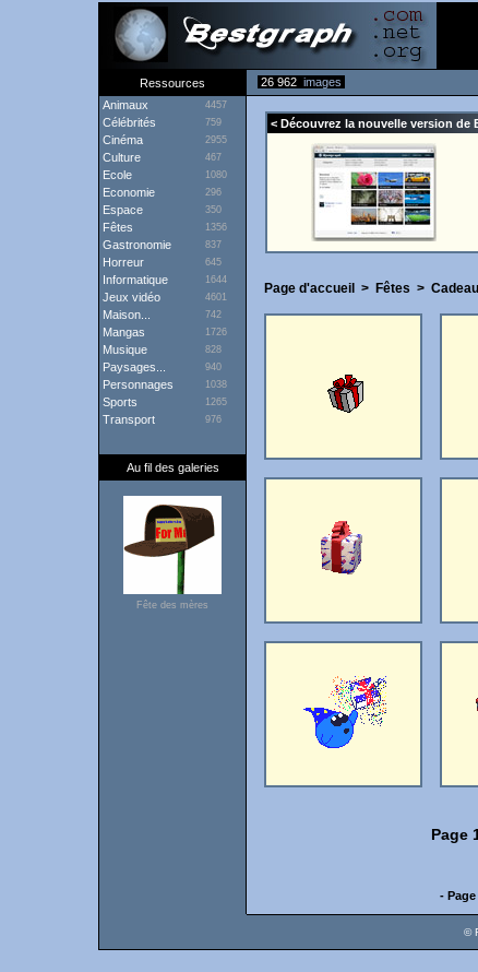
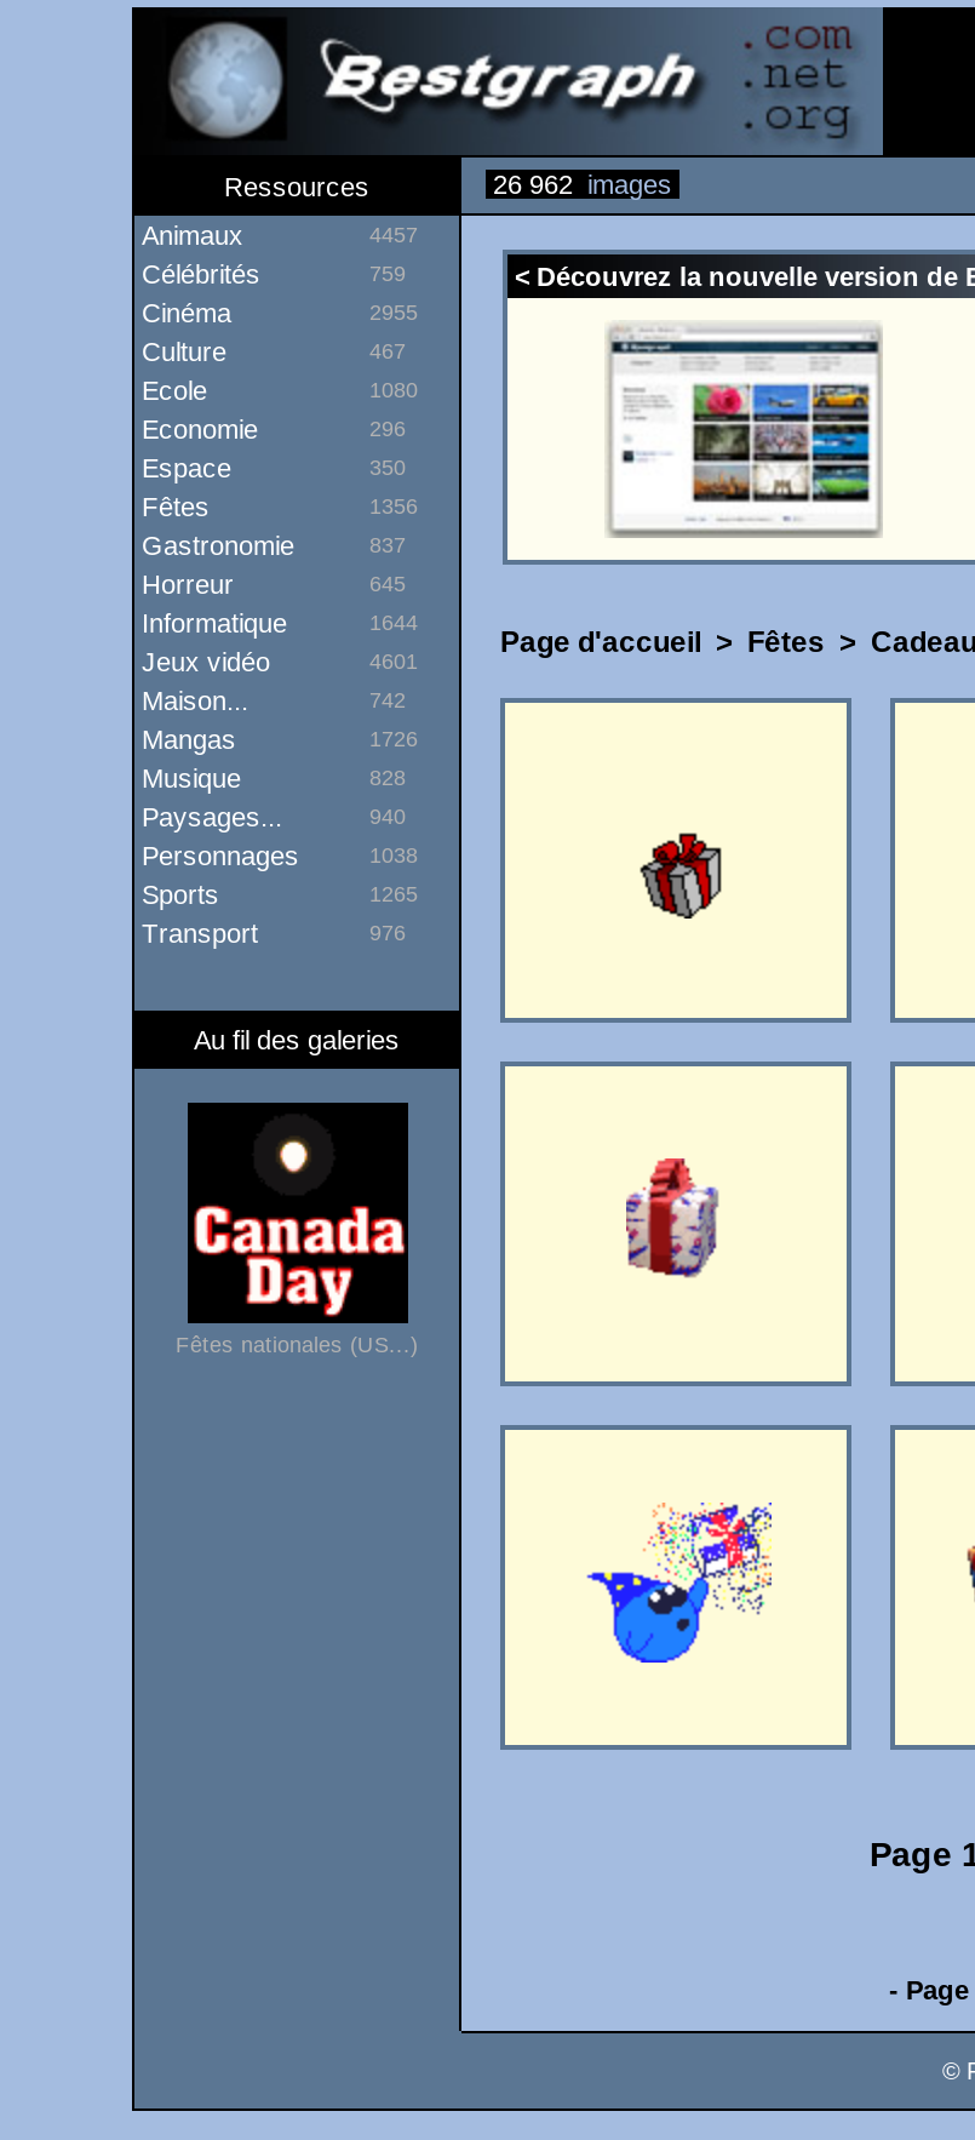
- [image]
- Fête des mères
+ [image]
+ Fêtes nationales (US...)
